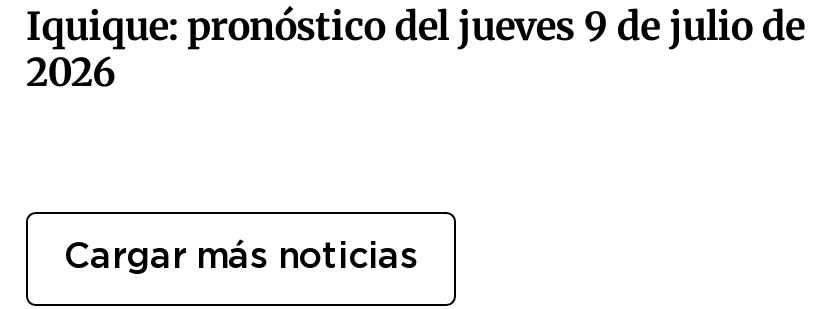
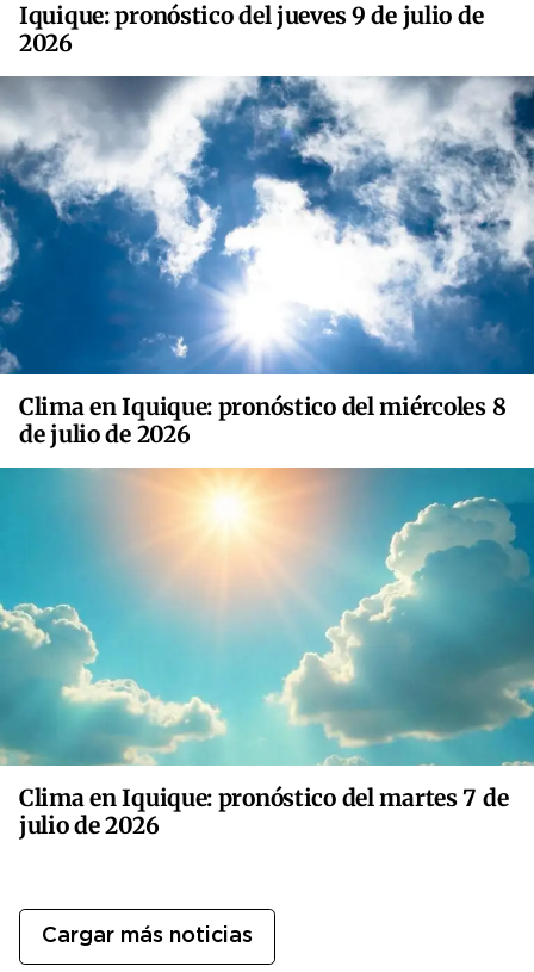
+ [image]
+ Clima en Iquique: pronóstico del miércoles 8
+ de julio de 2026

+ [image]
+ Clima en Iquique: pronóstico del martes 7 de
+ julio de 2026
